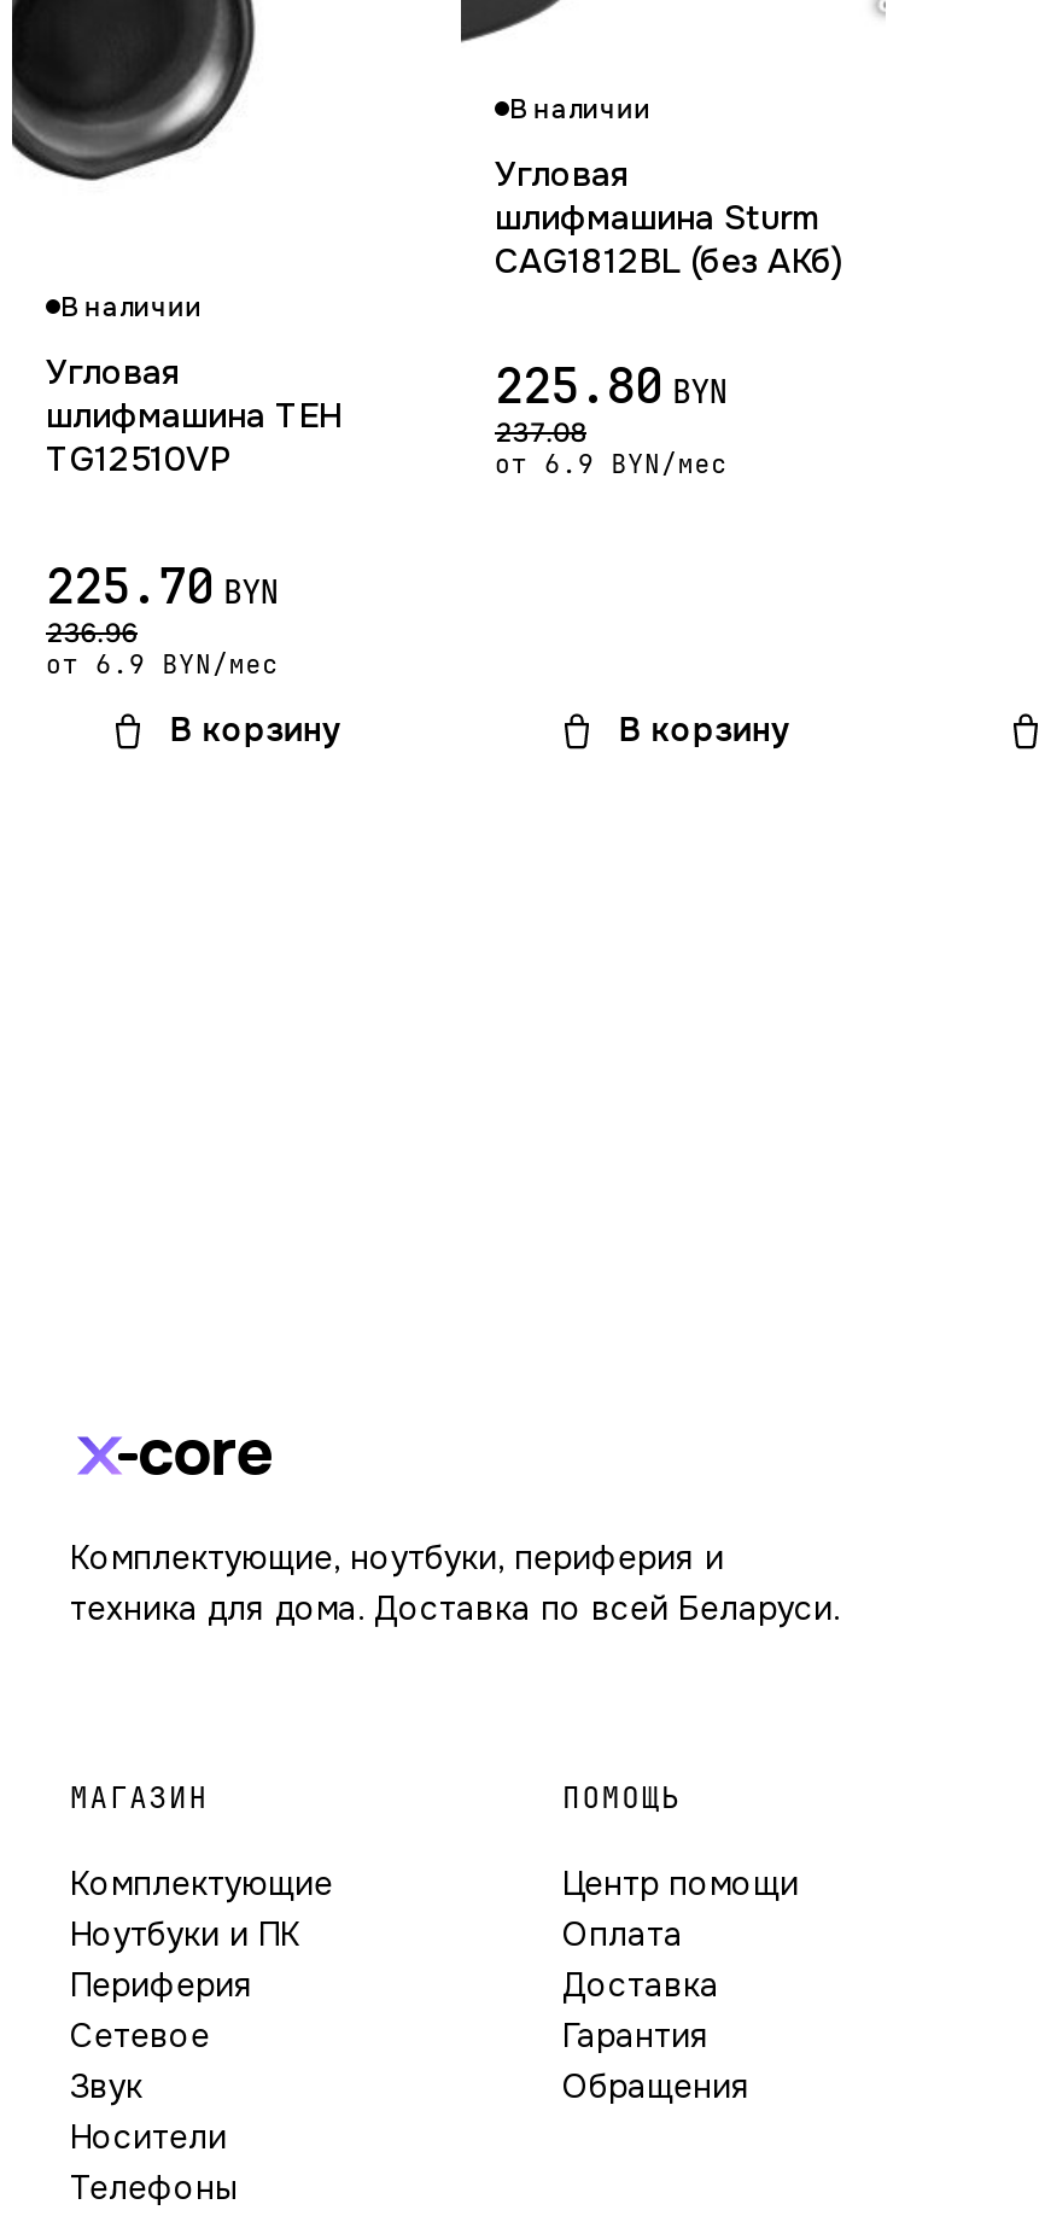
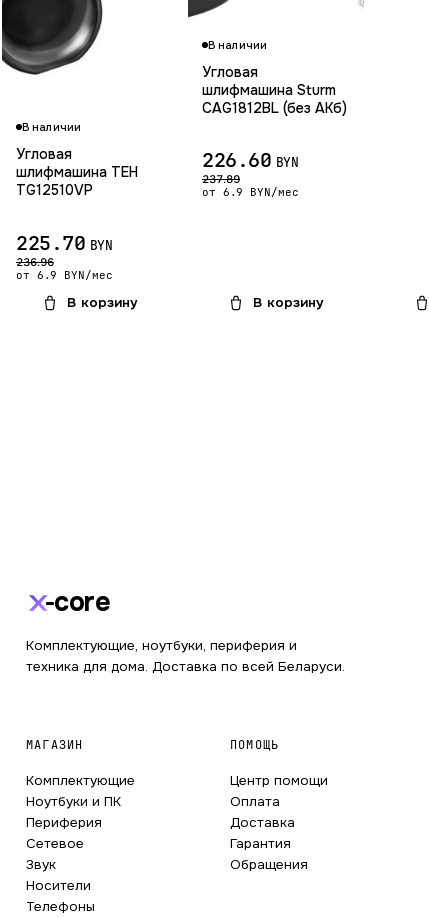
- 225.80 BYN
+ 226.60 BYN

- 237.08
+ 237.89
